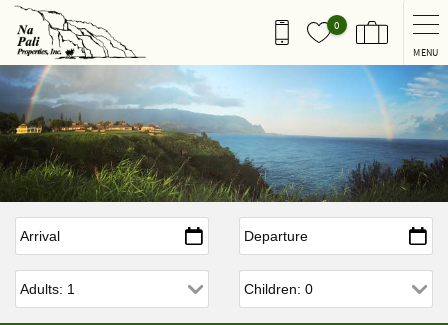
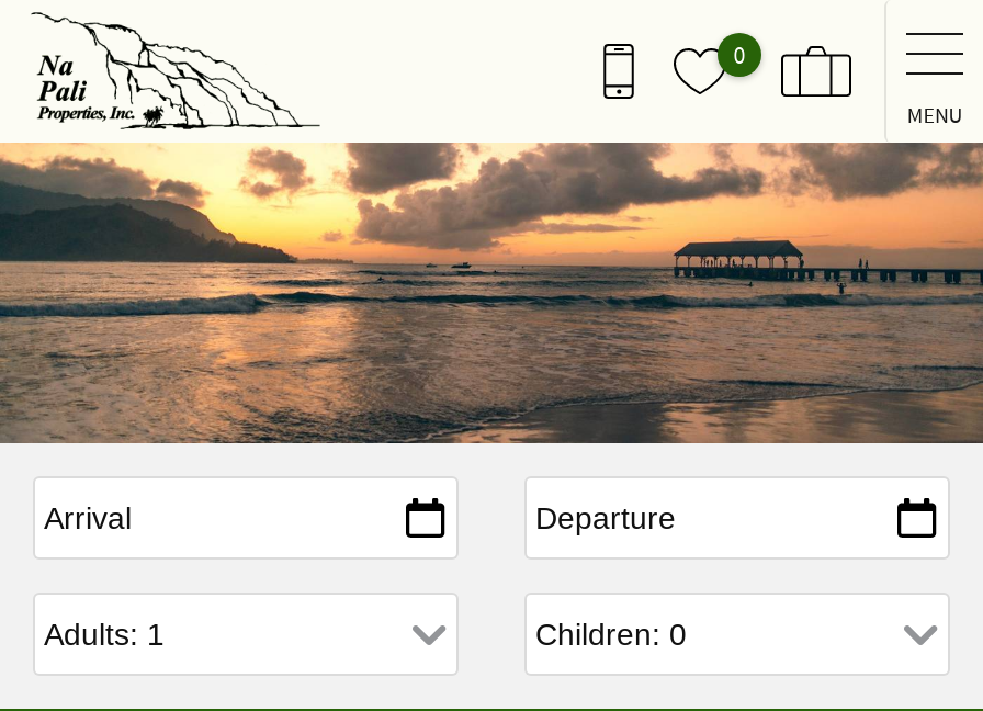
- [image]
+ [image]
